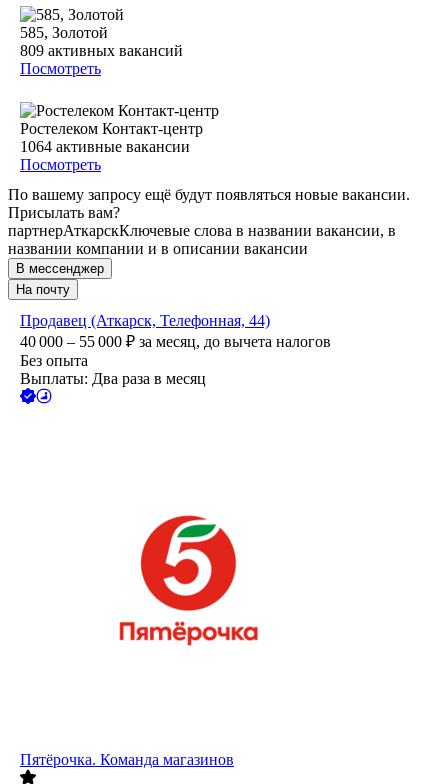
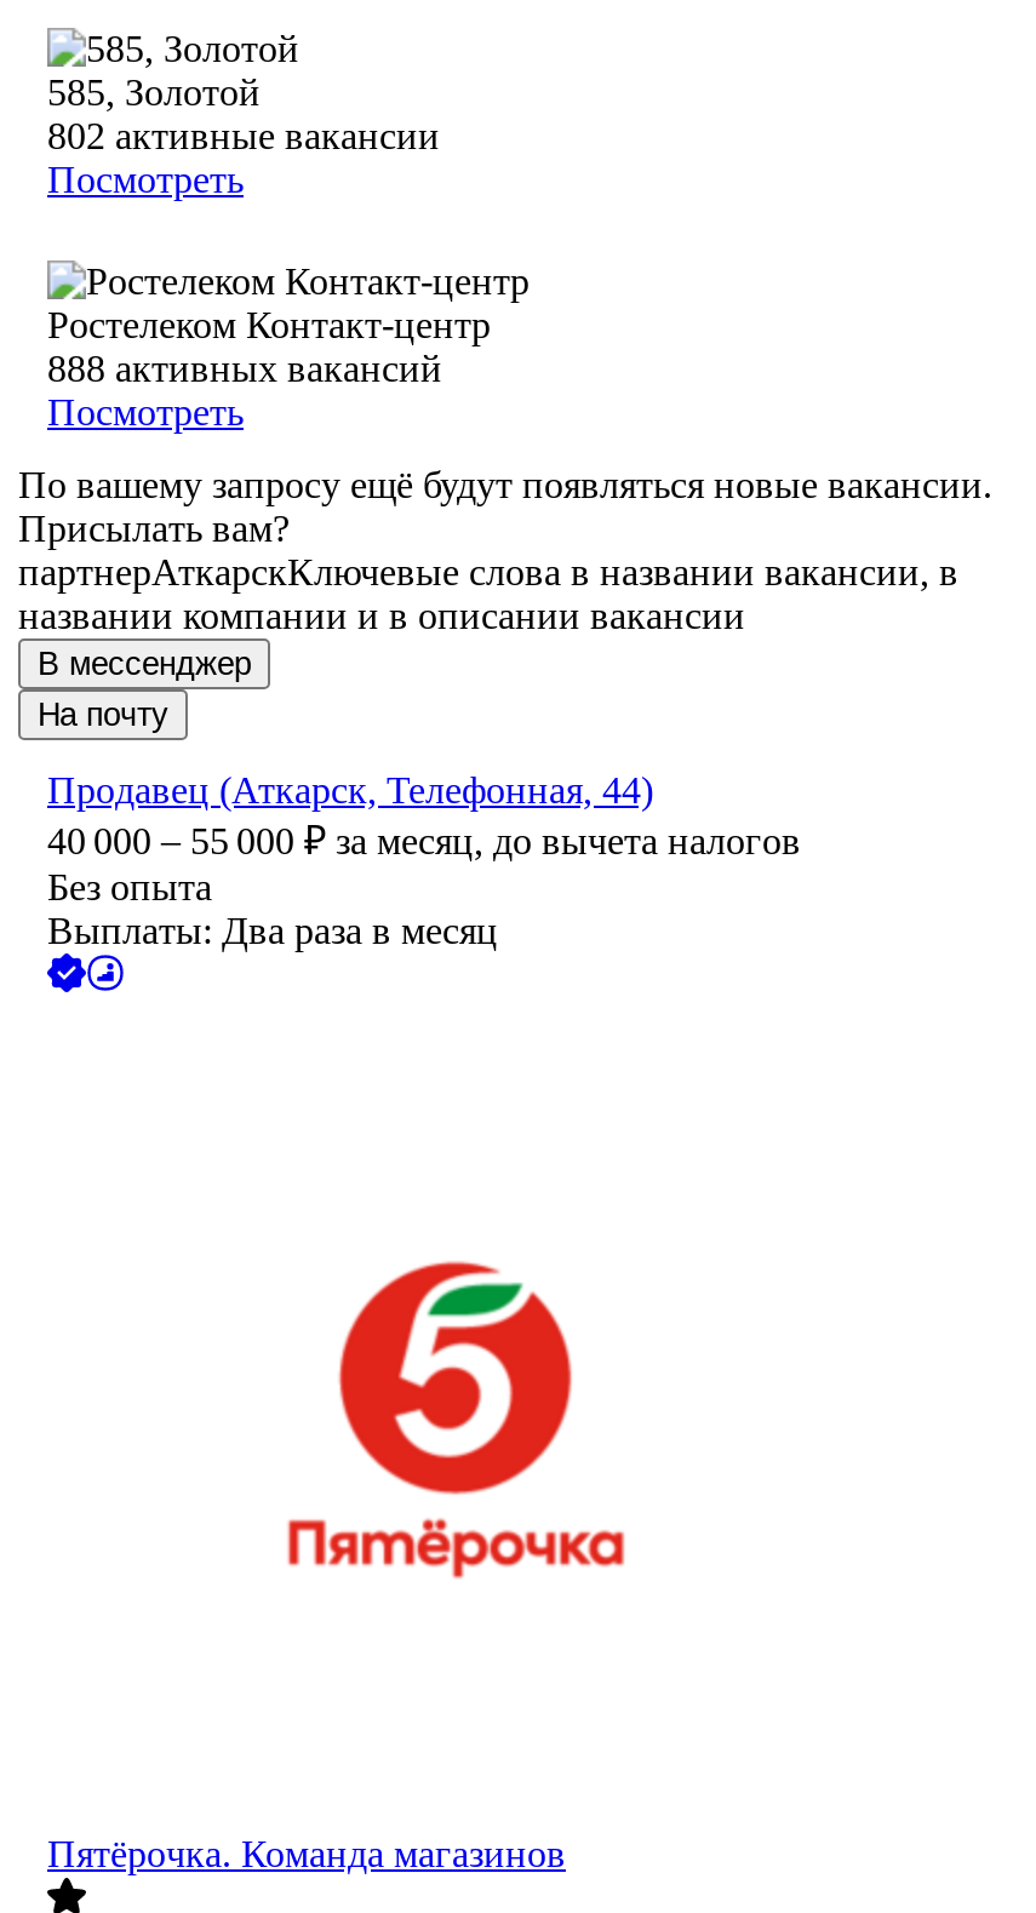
- 809 активных вакансий
+ 802 активные вакансии

- 1064 активные вакансии
+ 888 активных вакансий
